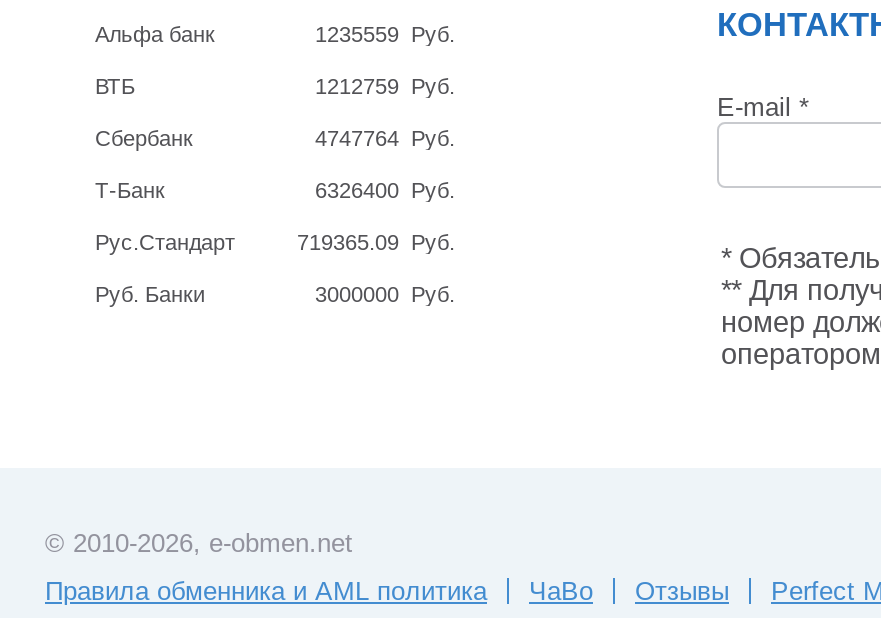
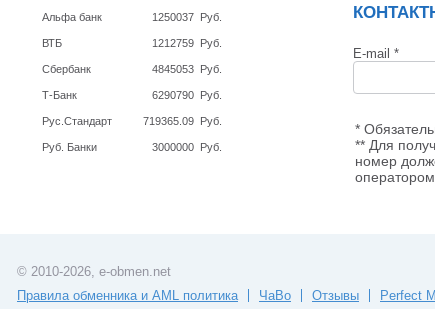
- 1235559 Руб.
+ 1250037 Руб.

- 4747764 Руб.
+ 4845053 Руб.

- 6326400 Руб.
+ 6290790 Руб.
